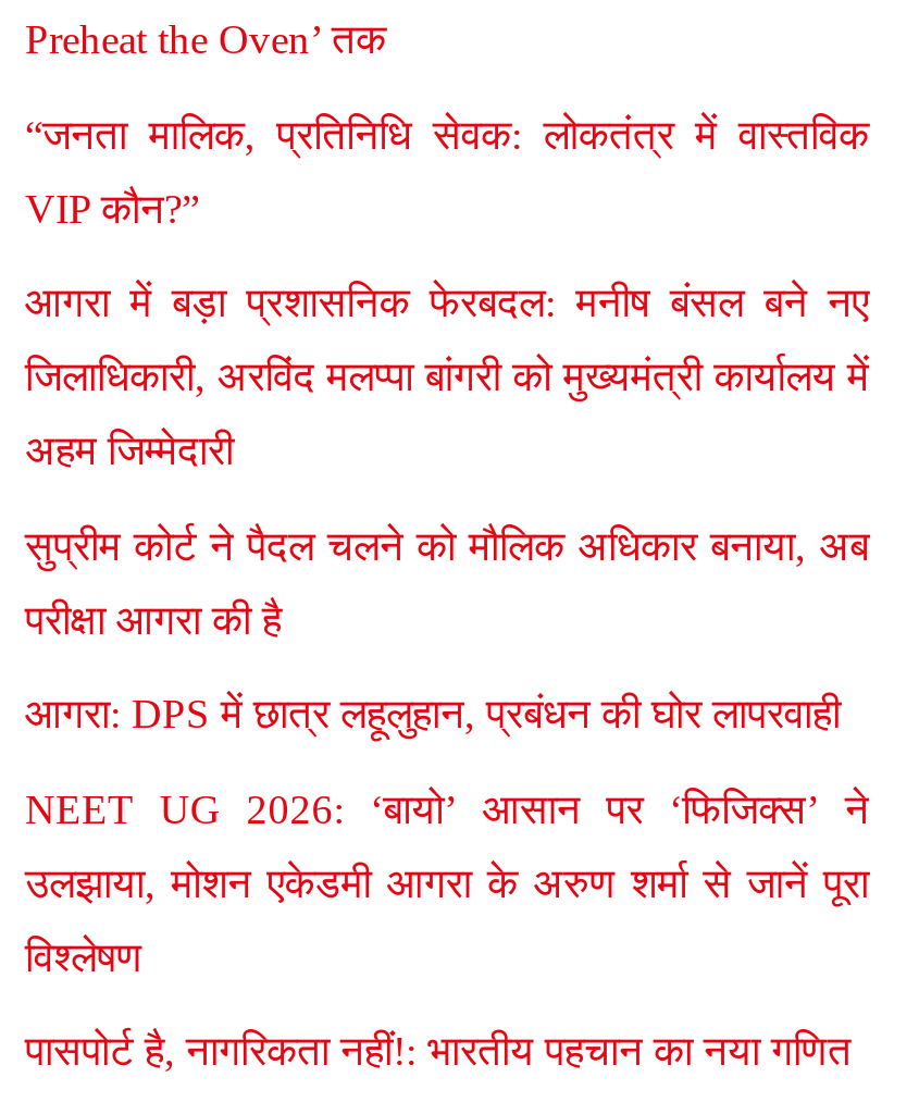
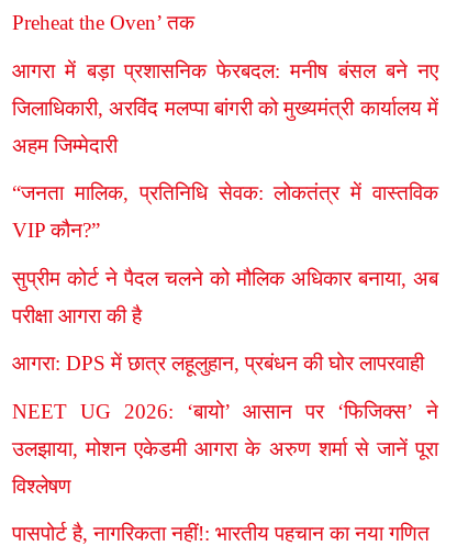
moved down: “जनता मालिक, प्रतिनिधि सेवक: लोकतंत्र में वास्तविक | VIP कौन?”

moved up: आगरा में बड़ा प्रशासनिक फेरबदल: मनीष बंसल बने नए | जिलाधिकारी, अरविंद मलप्पा बांगरी को मुख्यमंत्री कार्यालय में | अहम जिम्मेदारी
